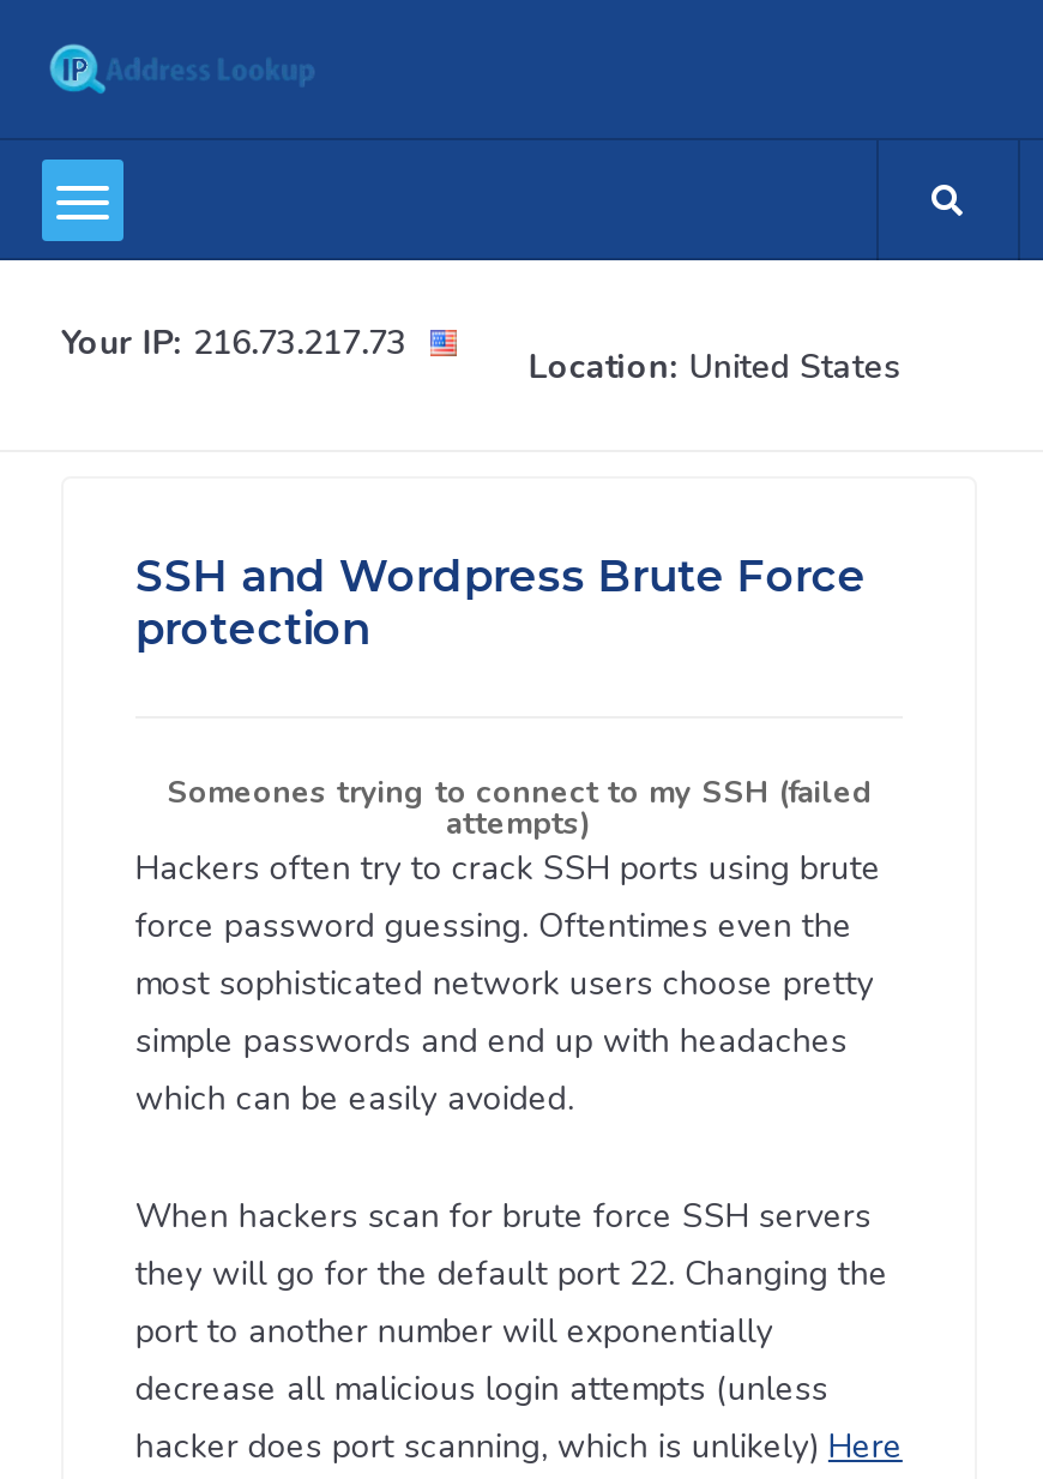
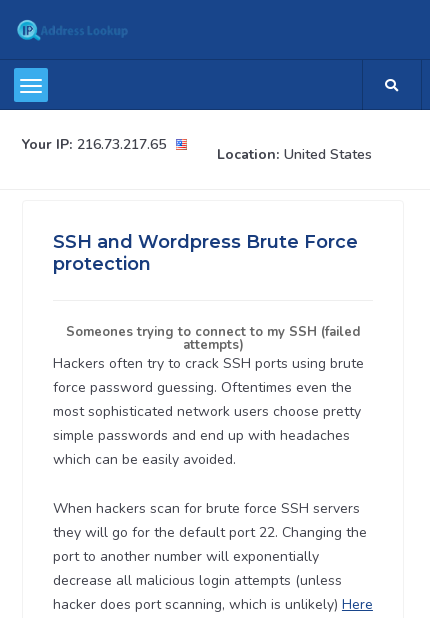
- Your IP: 216.73.217.73
+ Your IP: 216.73.217.65
